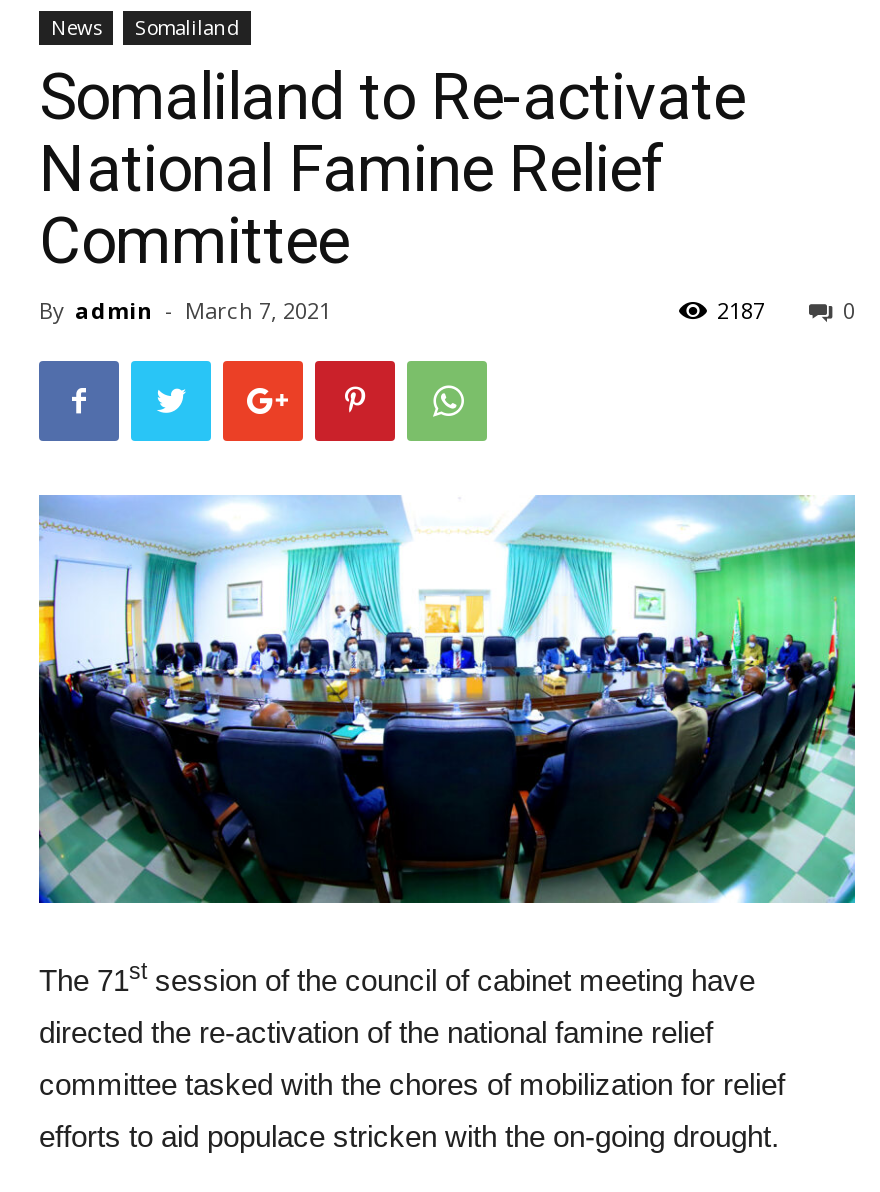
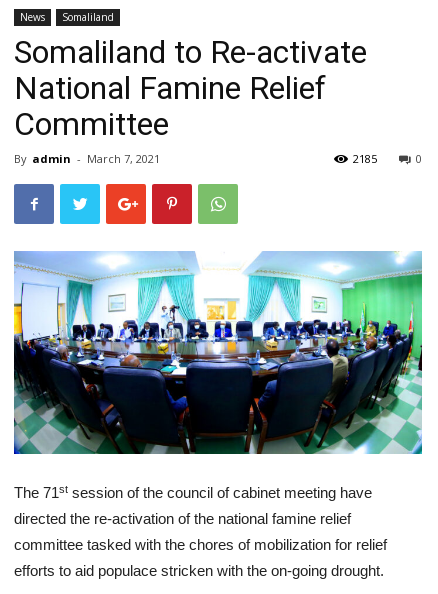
- 2187
+ 2185
